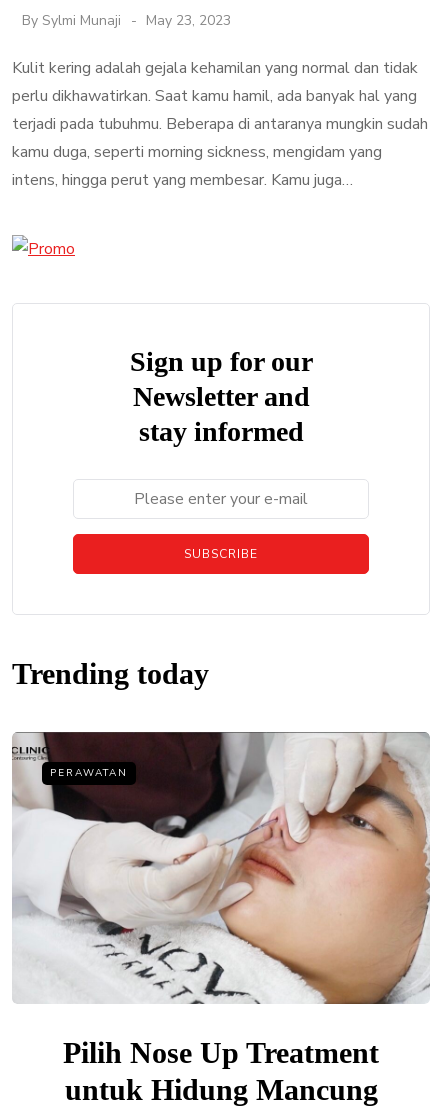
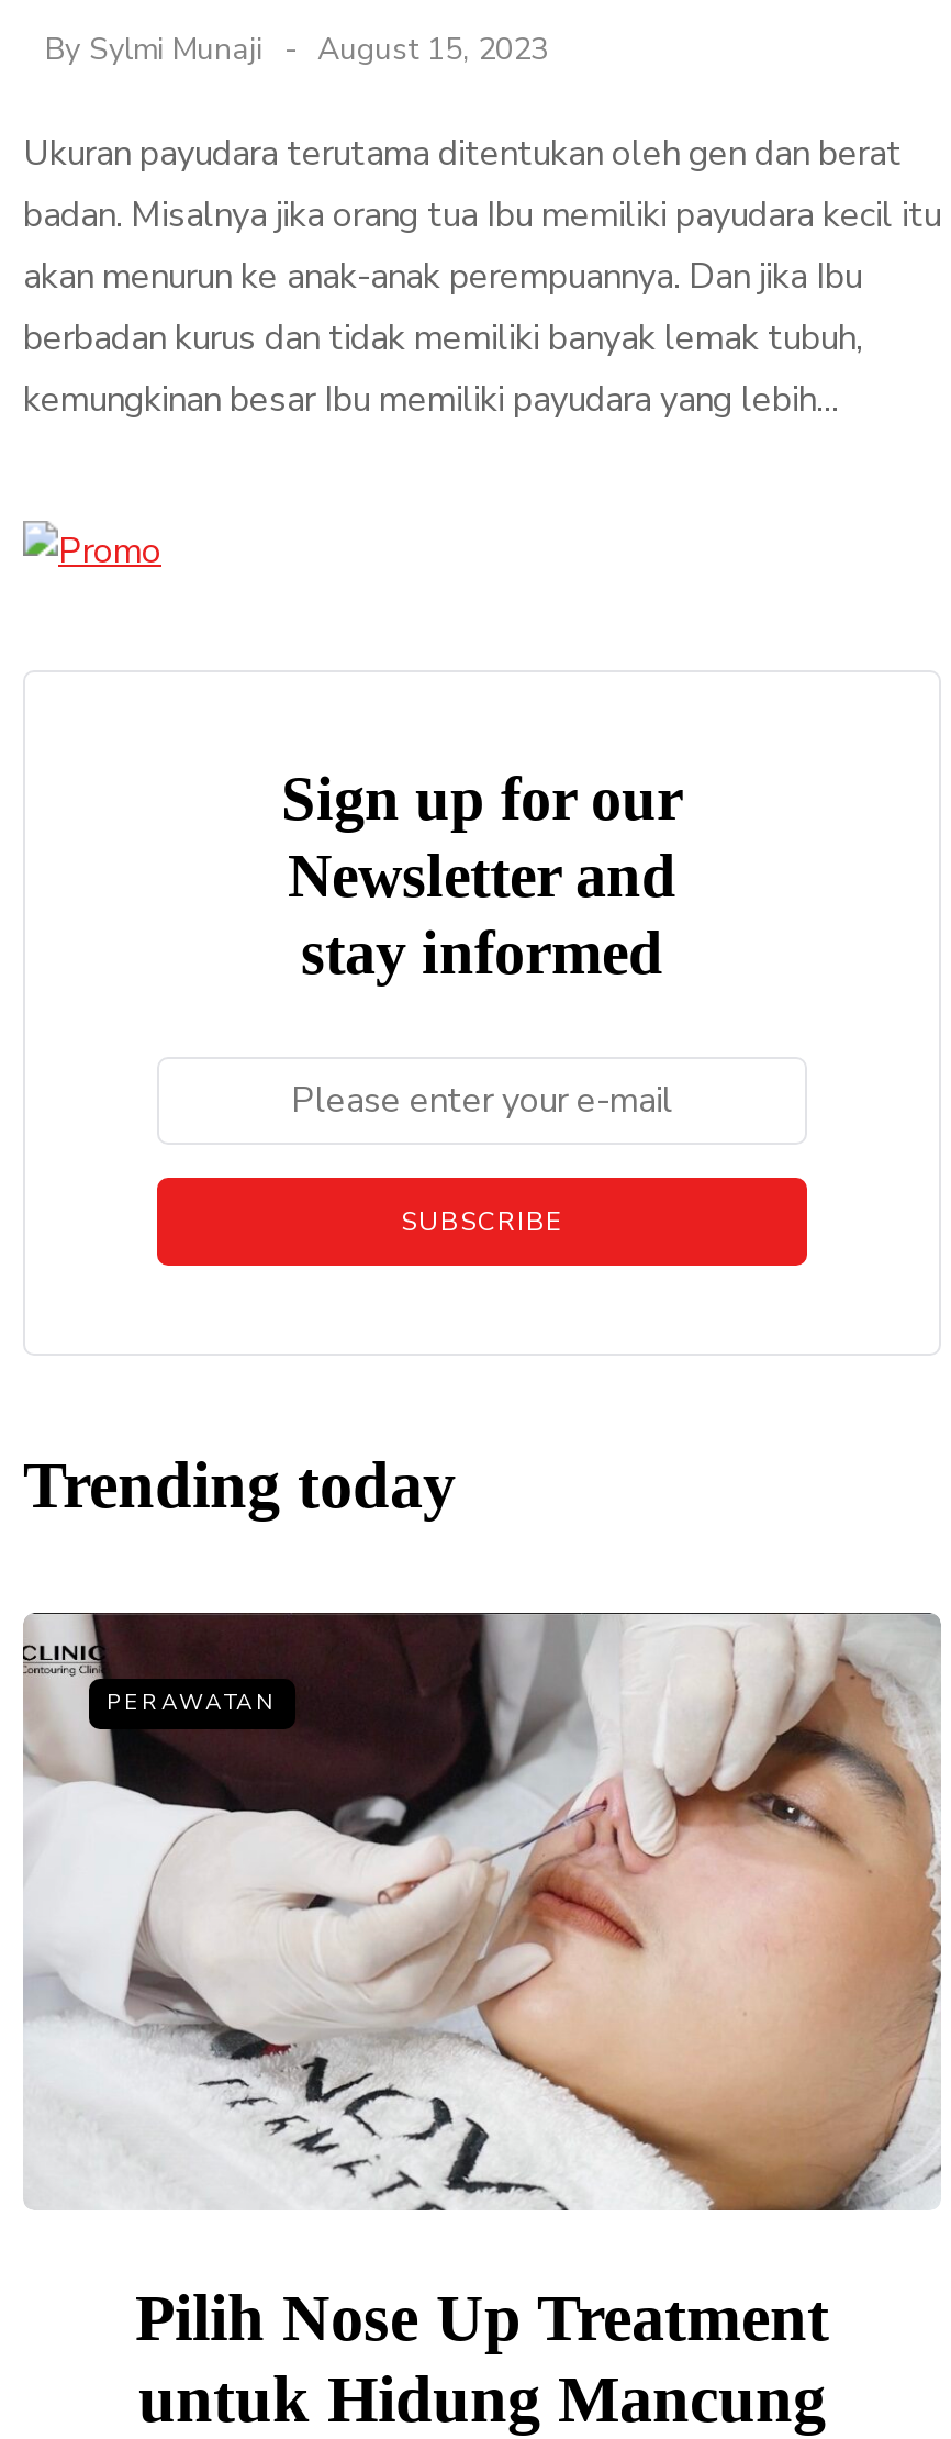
- By Sylmi Munaji May 23, 2023
+ By Sylmi Munaji August 15, 2023

- Kulit kering adalah gejala kehamilan yang normal dan tidak
- perlu dikhawatirkan. Saat kamu hamil, ada banyak hal yang
- terjadi pada tubuhmu. Beberapa di antaranya mungkin sudah
- kamu duga, seperti morning sickness, mengidam yang
- intens, hingga perut yang membesar. Kamu juga…
+ Ukuran payudara terutama ditentukan oleh gen dan berat
+ badan. Misalnya jika orang tua Ibu memiliki payudara kecil itu
+ akan menurun ke anak-anak perempuannya. Dan jika Ibu
+ berbadan kurus dan tidak memiliki banyak lemak tubuh,
+ kemungkinan besar Ibu memiliki payudara yang lebih…
